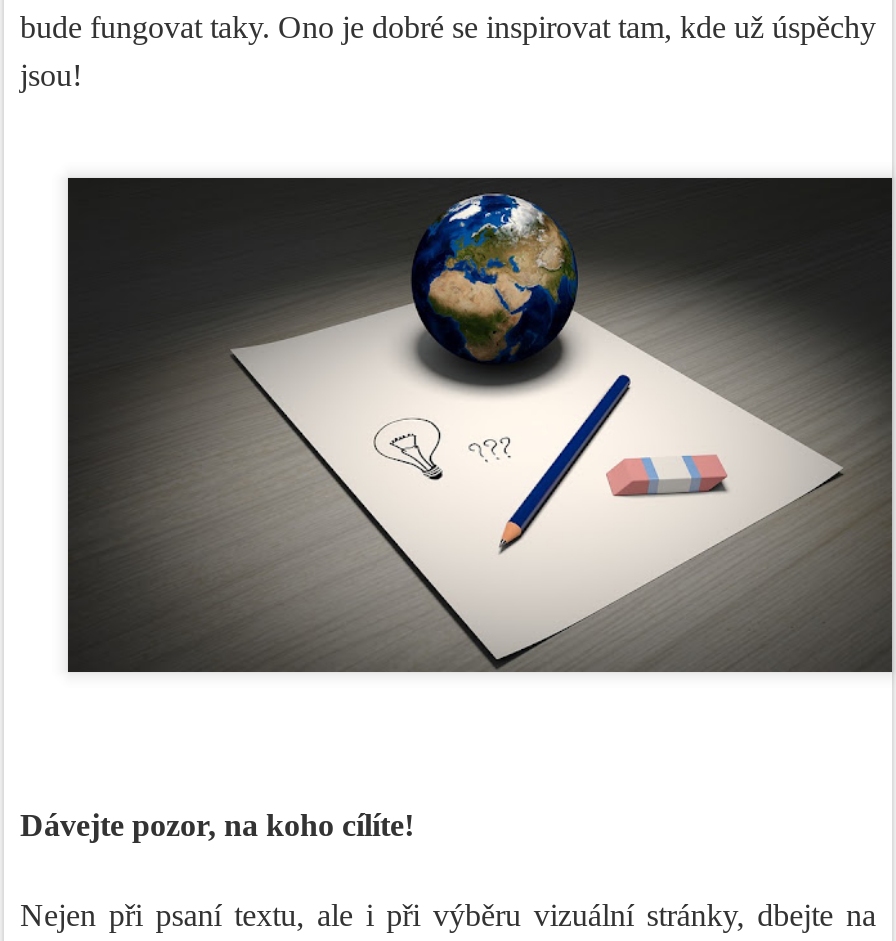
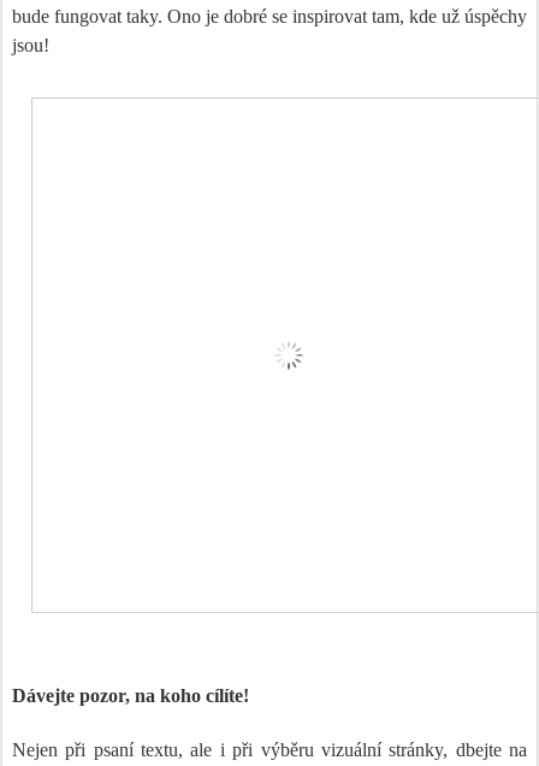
- [image]
